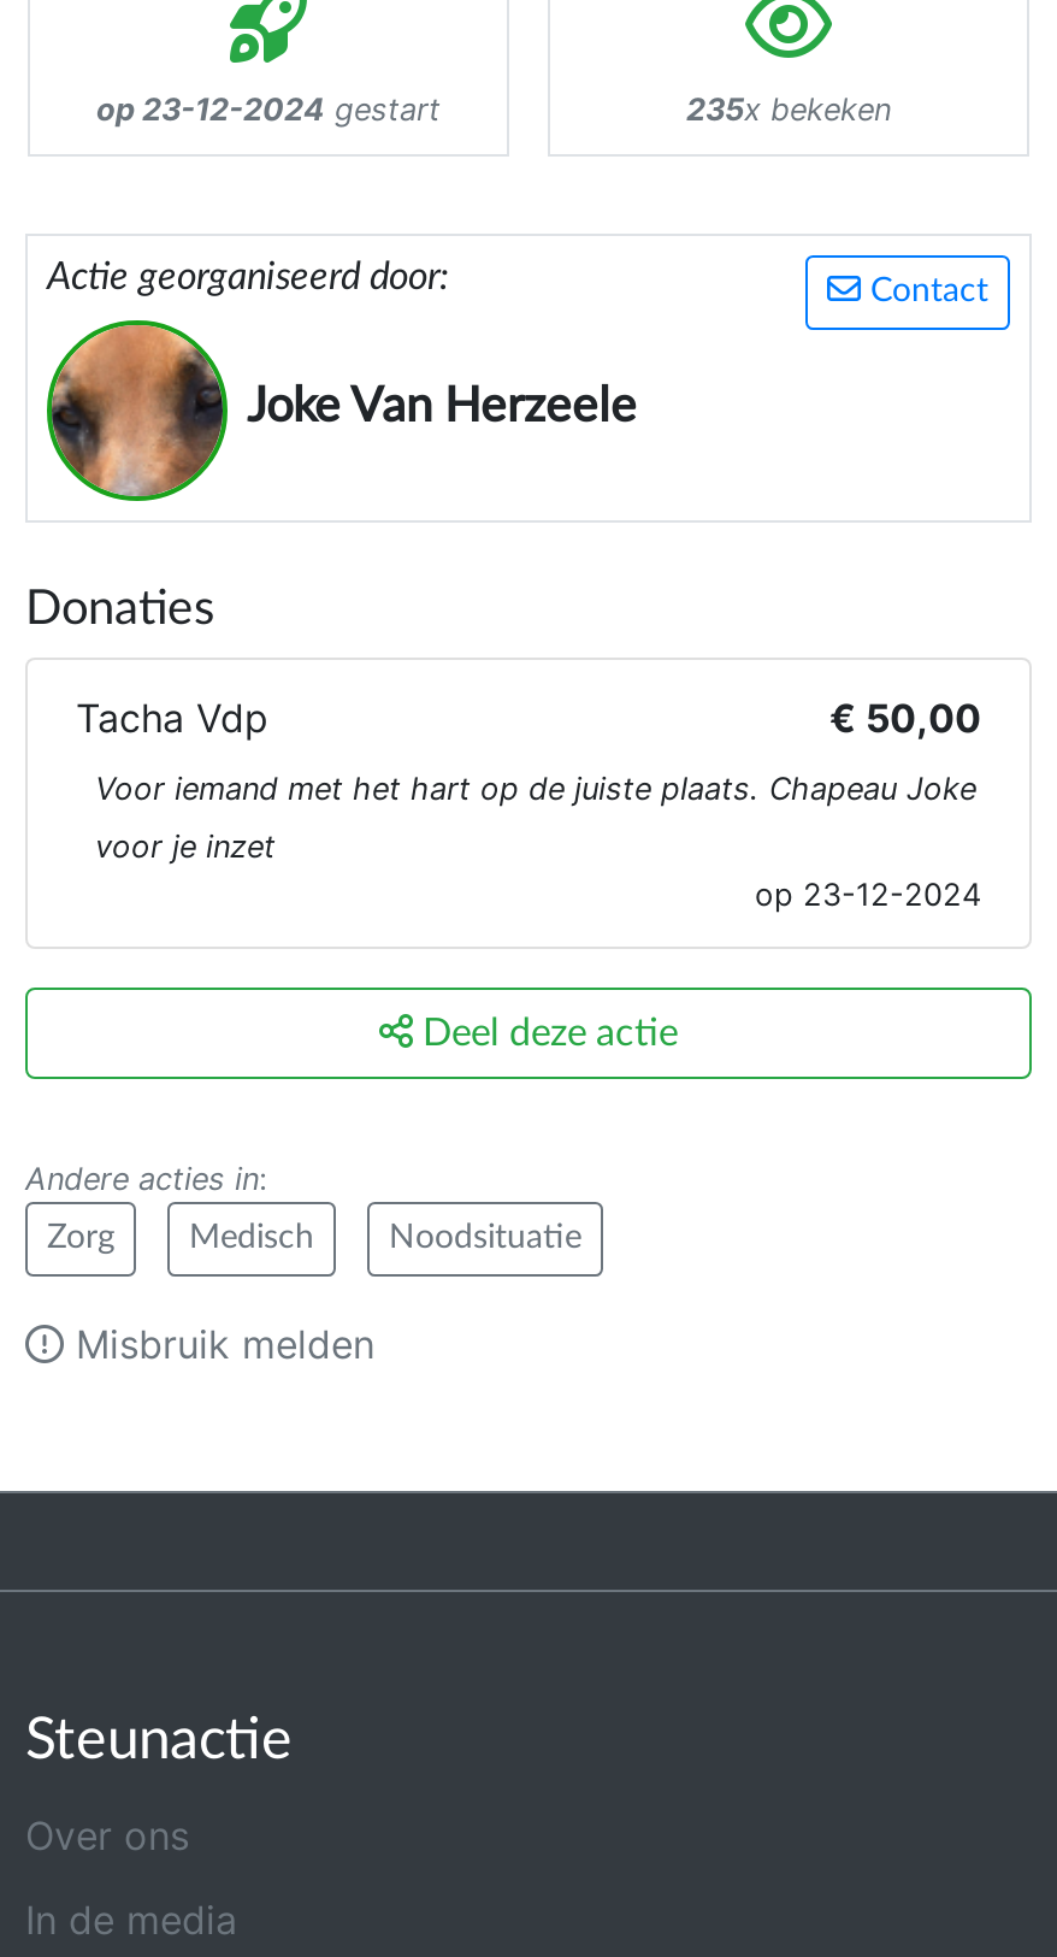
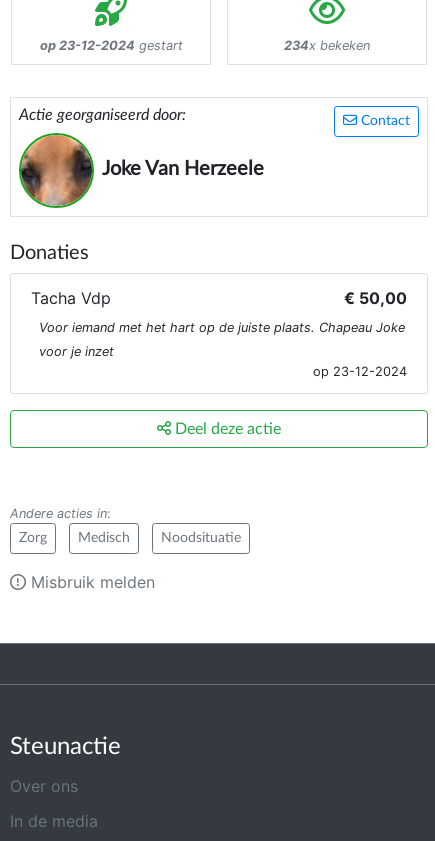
- 235x bekeken
+ 234x bekeken
